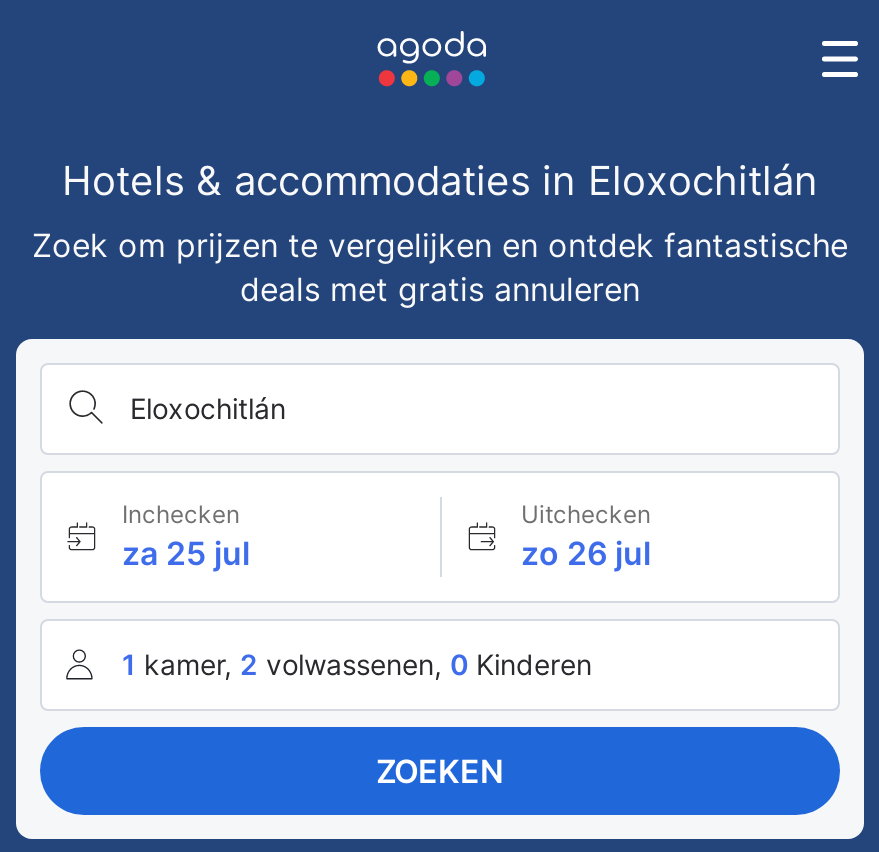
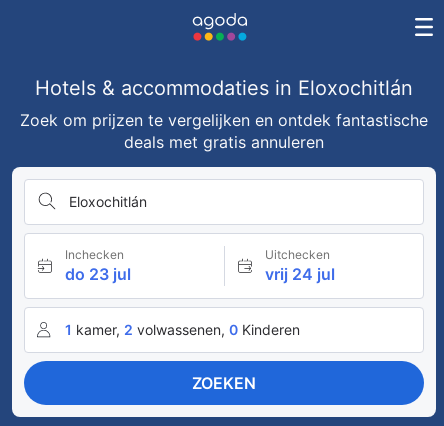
- za 25 jul
+ do 23 jul

- zo 26 jul
+ vrij 24 jul
